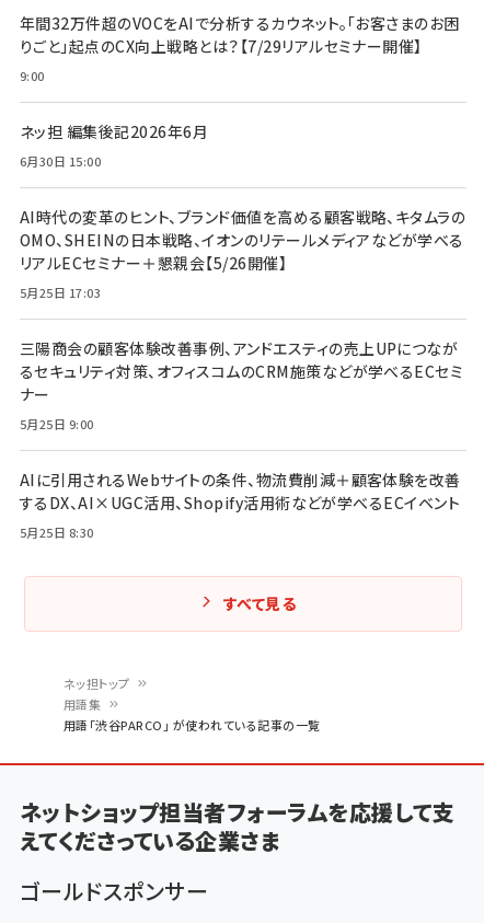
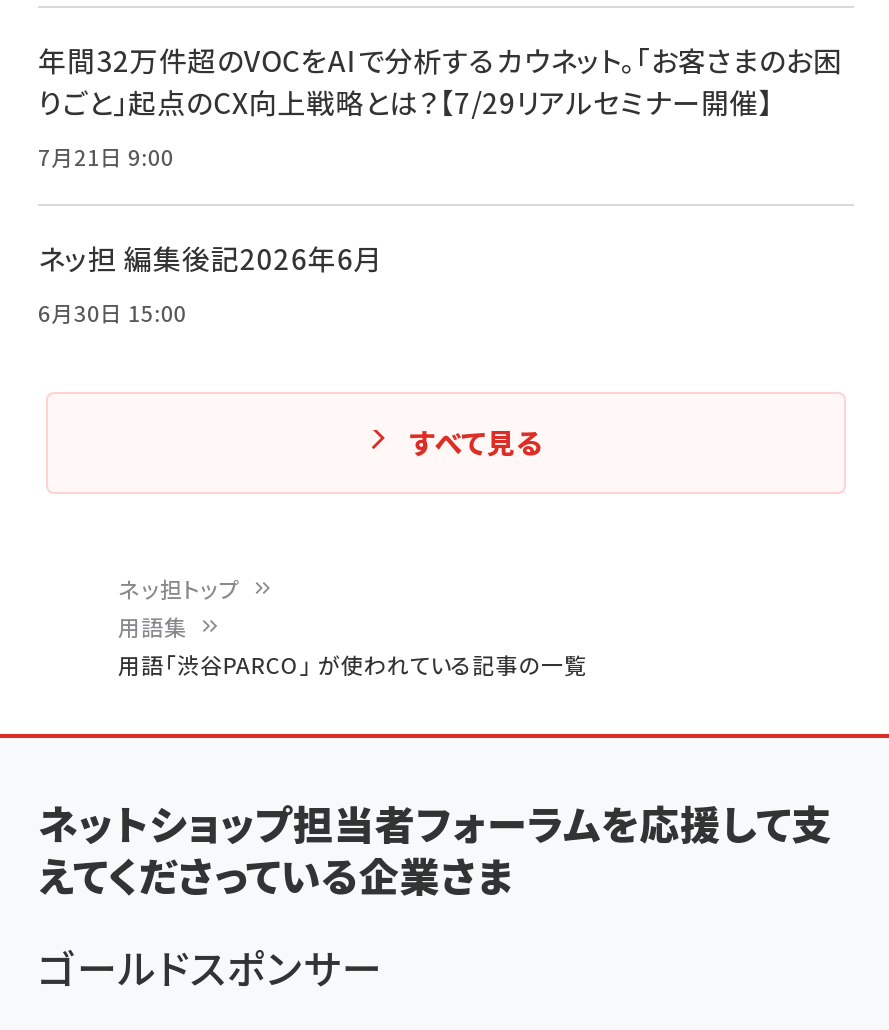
- 9:00
+ 7月21日 9:00

- AI時代の変革のヒント、ブランド価値を高める顧客戦略、キタムラの
- OMO、SHEINの日本戦略、イオンのリテールメディアなどが学べる
- リアルECセミナー＋懇親会【5/26開催】
- 5月25日 17:03
- 三陽商会の顧客体験改善事例、アンドエスティの売上UPにつなが
- るセキュリティ対策、オフィスコムのCRM施策などが学べるECセミ
- ナー
- 5月25日 9:00
- AIに引用されるWebサイトの条件、物流費削減＋顧客体験を改善
- するDX、AI×UGC活用、Shopify活用術などが学べるECイベント
- 5月25日 8:30
